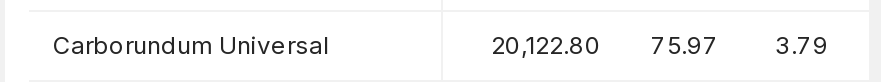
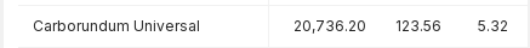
- 20,122.80
+ 20,736.20

- 75.97
+ 123.56

- 3.79
+ 5.32
